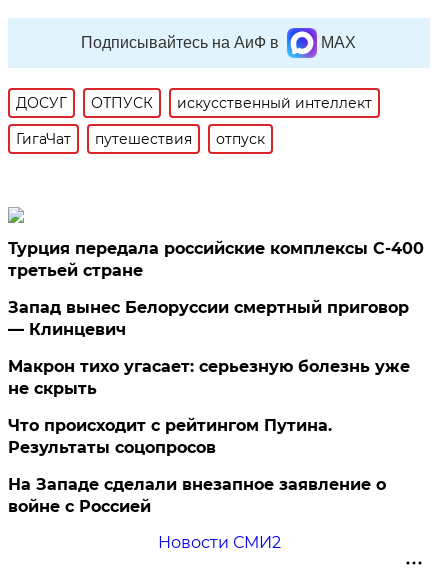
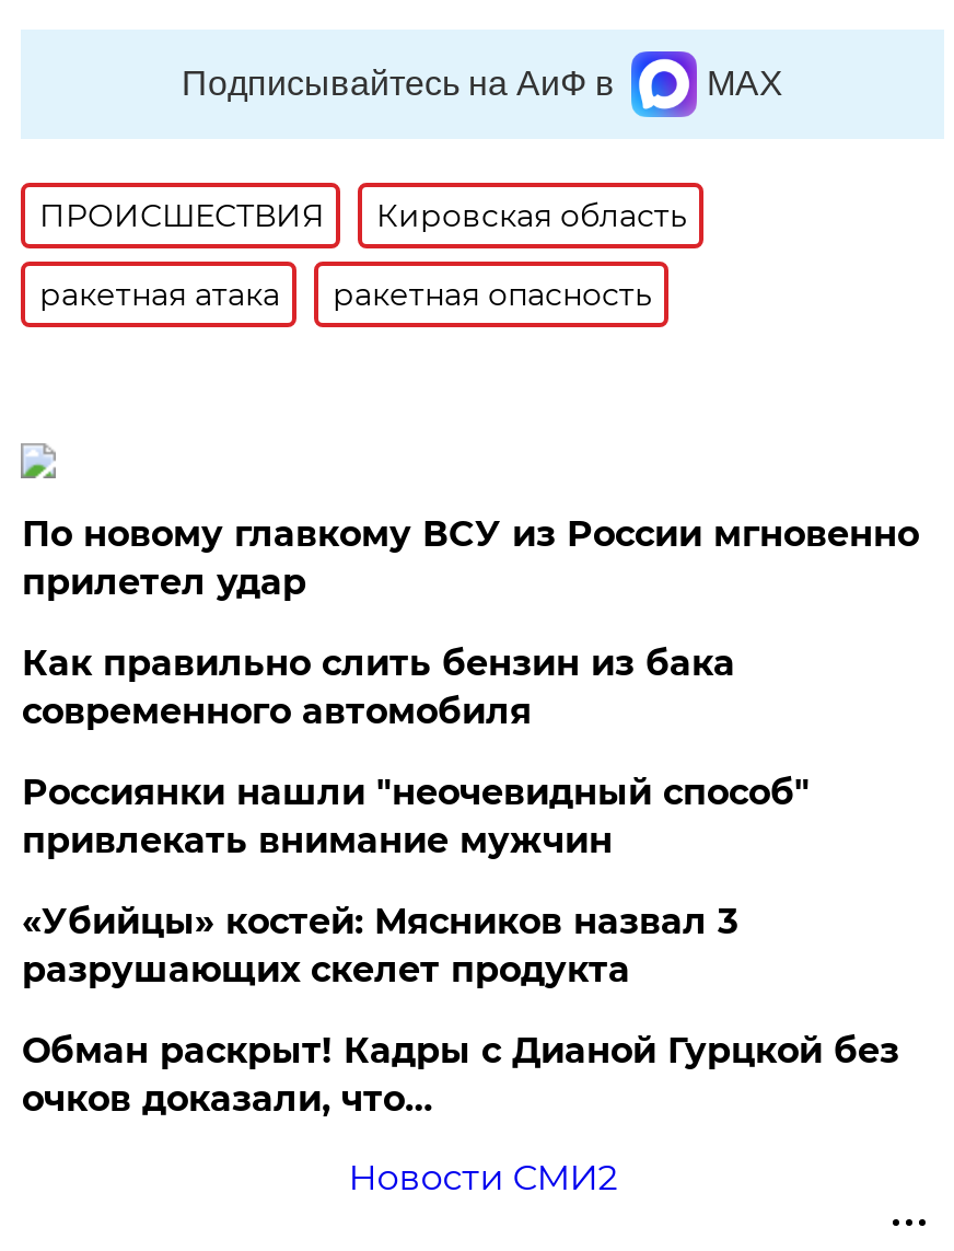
- ДОСУГ
- ОТПУСК
- искусственный интеллект
+ ПРОИСШЕСТВИЯ
+ Кировская область

- ГигаЧат
- путешествия
- отпуск
+ ракетная атака
+ ракетная опасность

- Турция передала российские комплексы С-400
- третьей стране
+ По новому главкому ВСУ из России мгновенно
+ прилетел удар

- Запад вынес Белоруссии смертный приговор
- — Клинцевич
+ Как правильно слить бензин из бака
+ современного автомобиля

- Макрон тихо угасает: серьезную болезнь уже
- не скрыть
+ Россиянки нашли "неочевидный способ"
+ привлекать внимание мужчин

- Что происходит с рейтингом Путина.
- Результаты соцопросов
+ «Убийцы» костей: Мясников назвал 3
+ разрушающих скелет продукта

- На Западе сделали внезапное заявление о
- войне с Россией
+ Обман раскрыт! Кадры с Дианой Гурцкой без
+ очков доказали, что…
